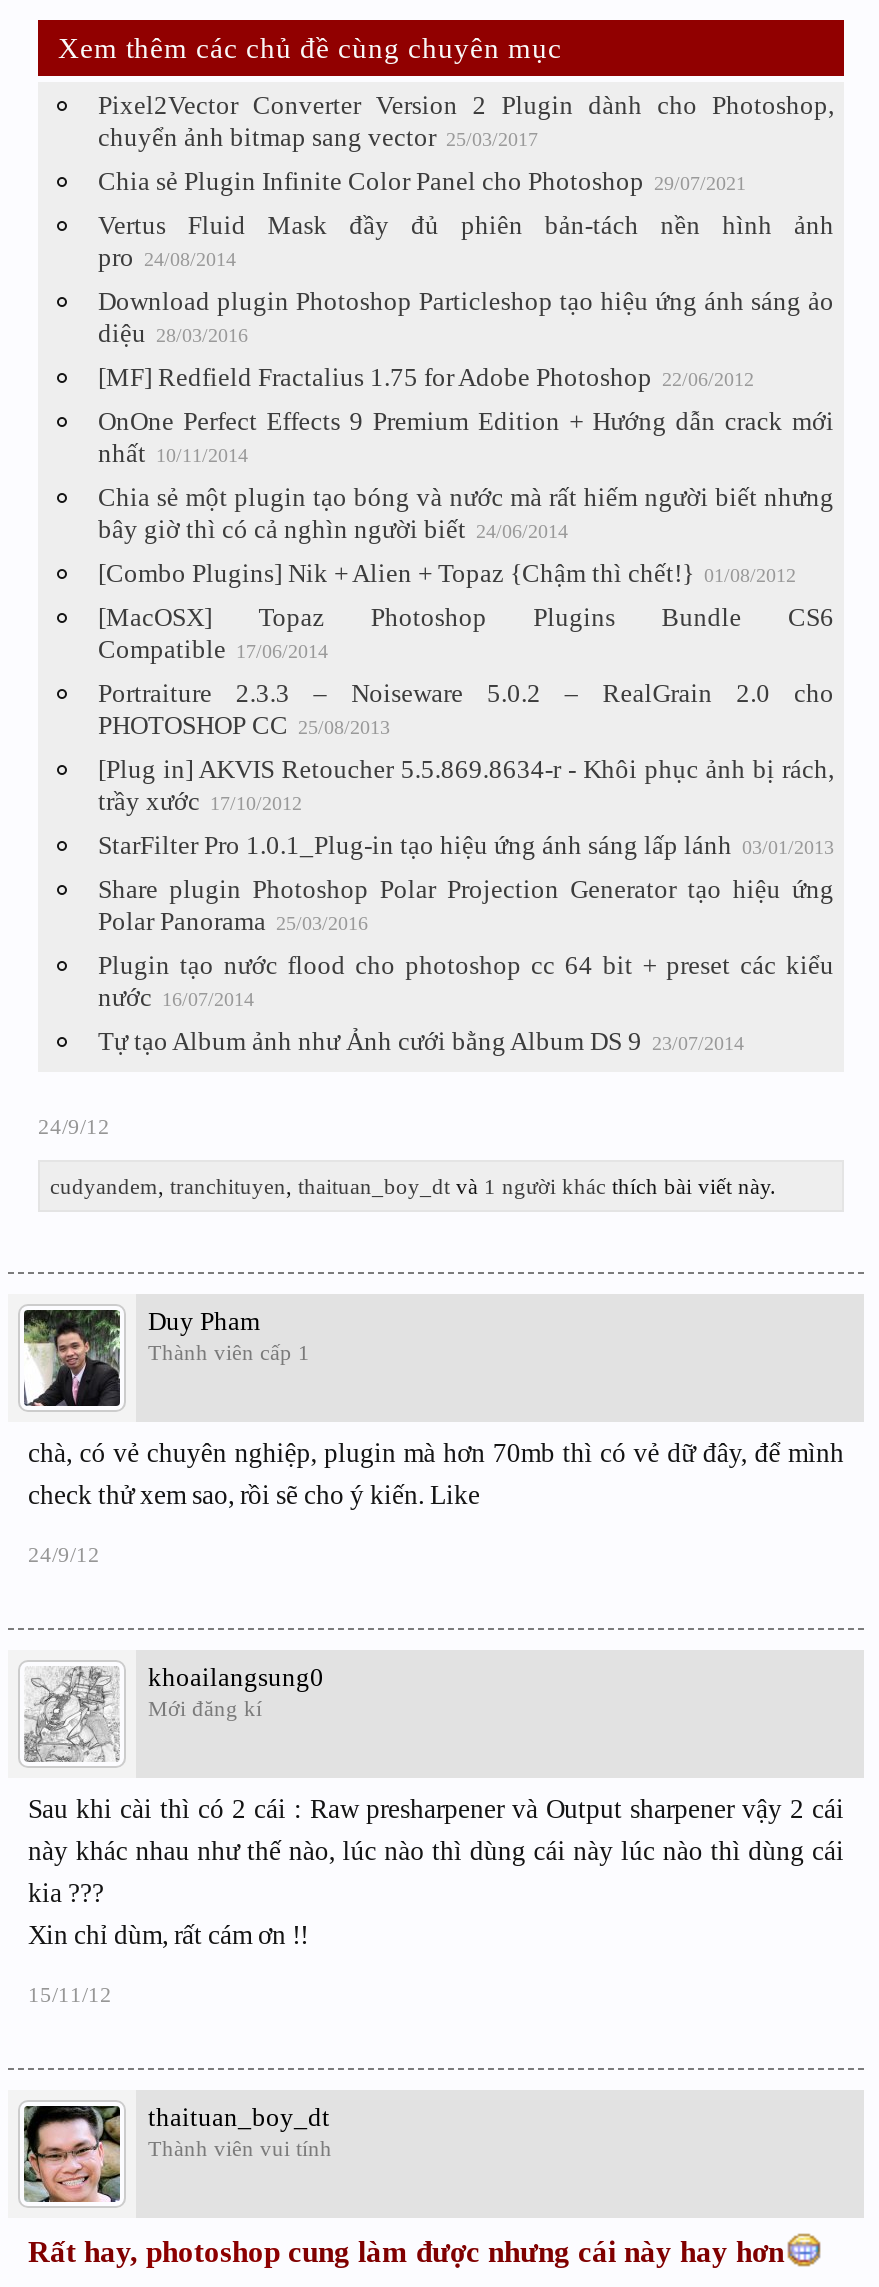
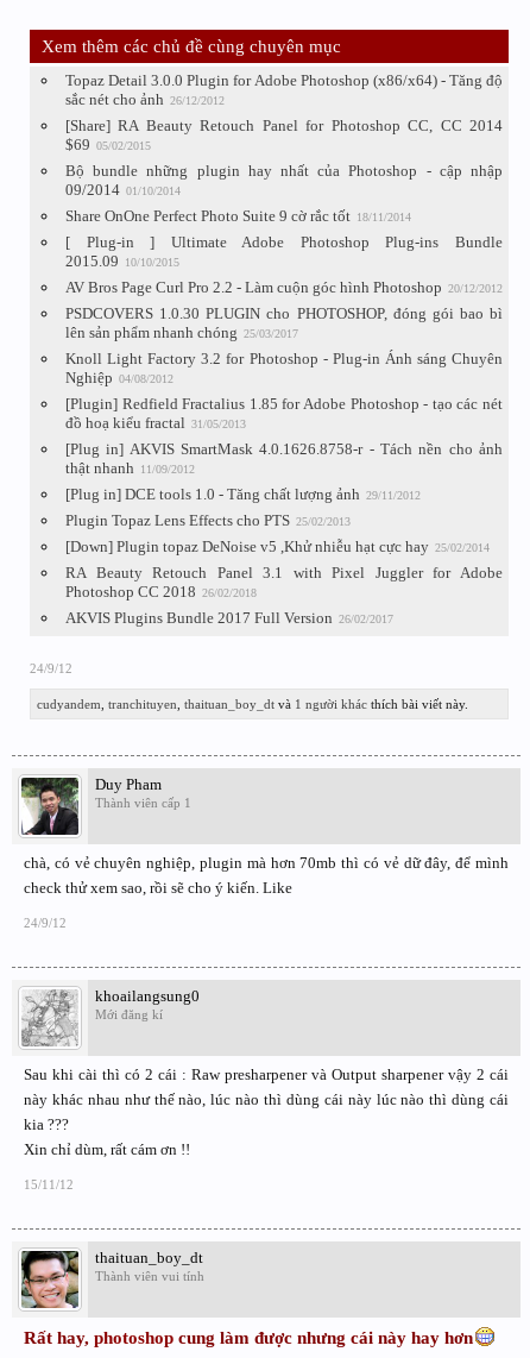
- Pixel2Vector Converter Version 2 Plugin dành cho Photoshop,
- chuyển ảnh bitmap sang vector 25/03/2017
+ Topaz Detail 3.0.0 Plugin for Adobe Photoshop (x86/x64) - Tăng độ
+ sắc nét cho ảnh 26/12/2012

- Chia sẻ Plugin Infinite Color Panel cho Photoshop 29/07/2021
+ [Share] RA Beauty Retouch Panel for Photoshop CC, CC 2014
+ $69 05/02/2015

- Vertus Fluid Mask đầy đủ phiên bản-tách nền hình ảnh
- pro 24/08/2014
+ Bộ bundle những plugin hay nhất của Photoshop - cập nhập
+ 09/2014 01/10/2014

- Download plugin Photoshop Particleshop tạo hiệu ứng ánh sáng ảo
- diệu 28/03/2016
+ Share OnOne Perfect Photo Suite 9 cờ rắc tốt 18/11/2014

- [MF] Redfield Fractalius 1.75 for Adobe Photoshop 22/06/2012
+ [ Plug-in ] Ultimate Adobe Photoshop Plug-ins Bundle
+ 2015.09 10/10/2015

- OnOne Perfect Effects 9 Premium Edition + Hướng dẫn crack mới
- nhất 10/11/2014
+ AV Bros Page Curl Pro 2.2 - Làm cuộn góc hình Photoshop 20/12/2012

- Chia sẻ một plugin tạo bóng và nước mà rất hiếm người biết nhưng
- bây giờ thì có cả nghìn người biết 24/06/2014
+ PSDCOVERS 1.0.30 PLUGIN cho PHOTOSHOP, đóng gói bao bì
+ lên sản phẩm nhanh chóng 25/03/2017

- [Combo Plugins] Nik + Alien + Topaz {Chậm thì chết!} 01/08/2012
+ Knoll Light Factory 3.2 for Photoshop - Plug-in Ánh sáng Chuyên
+ Nghiệp 04/08/2012

- [MacOSX] Topaz Photoshop Plugins Bundle CS6
- Compatible 17/06/2014
+ [Plugin] Redfield Fractalius 1.85 for Adobe Photoshop - tạo các nét
+ đồ hoạ kiểu fractal 31/05/2013

- Portraiture 2.3.3 – Noiseware 5.0.2 – RealGrain 2.0 cho
- PHOTOSHOP CC 25/08/2013
+ [Plug in] AKVIS SmartMask 4.0.1626.8758-r - Tách nền cho ảnh
+ thật nhanh 11/09/2012

- [Plug in] AKVIS Retoucher 5.5.869.8634-r - Khôi phục ảnh bị rách,
- trầy xước 17/10/2012
+ [Plug in] DCE tools 1.0 - Tăng chất lượng ảnh 29/11/2012

- StarFilter Pro 1.0.1_Plug-in tạo hiệu ứng ánh sáng lấp lánh 03/01/2013
+ Plugin Topaz Lens Effects cho PTS 25/02/2013

- Share plugin Photoshop Polar Projection Generator tạo hiệu ứng
- Polar Panorama 25/03/2016
+ [Down] Plugin topaz DeNoise v5 ,Khử nhiễu hạt cực hay 25/02/2014

- Plugin tạo nước flood cho photoshop cc 64 bit + preset các kiểu
- nước 16/07/2014
+ RA Beauty Retouch Panel 3.1 with Pixel Juggler for Adobe
+ Photoshop CC 2018 26/02/2018

- Tự tạo Album ảnh như Ảnh cưới bằng Album DS 9 23/07/2014
+ AKVIS Plugins Bundle 2017 Full Version 26/02/2017
